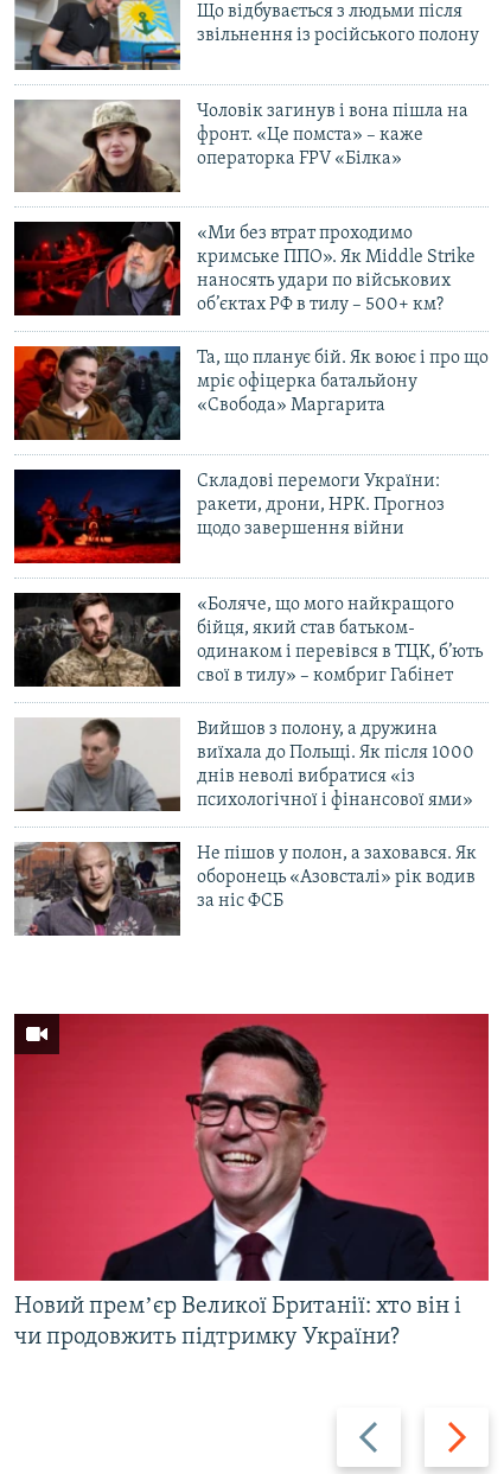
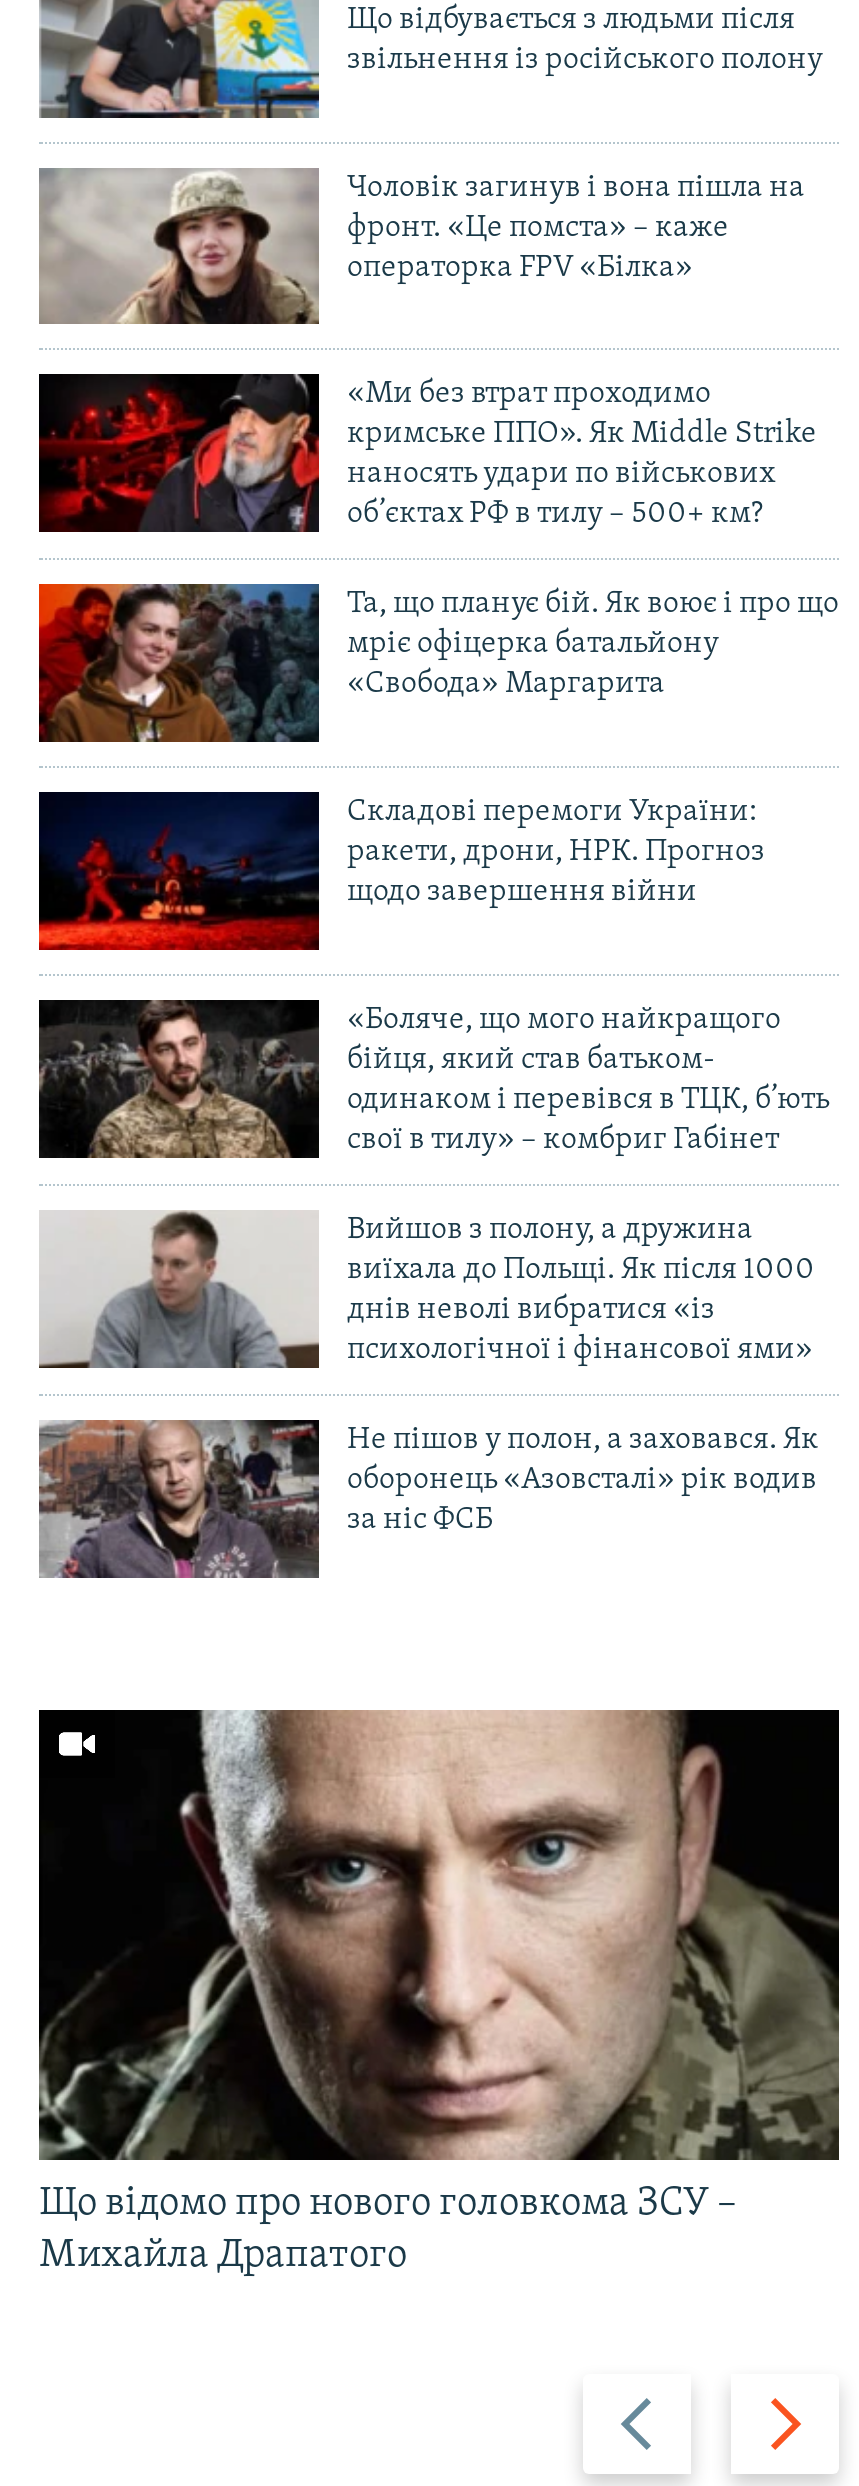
- [image]
- Новий премʼєр Великої Британії: хто він і
- чи продовжить підтримку України?
+ [image]
+ Що відомо про нового головкома ЗСУ –
+ Михайла Драпатого
